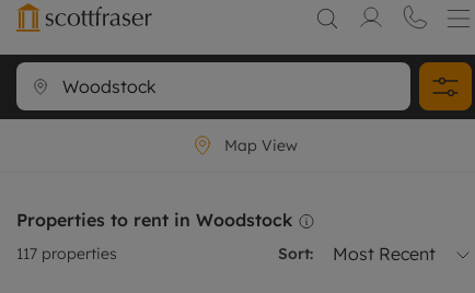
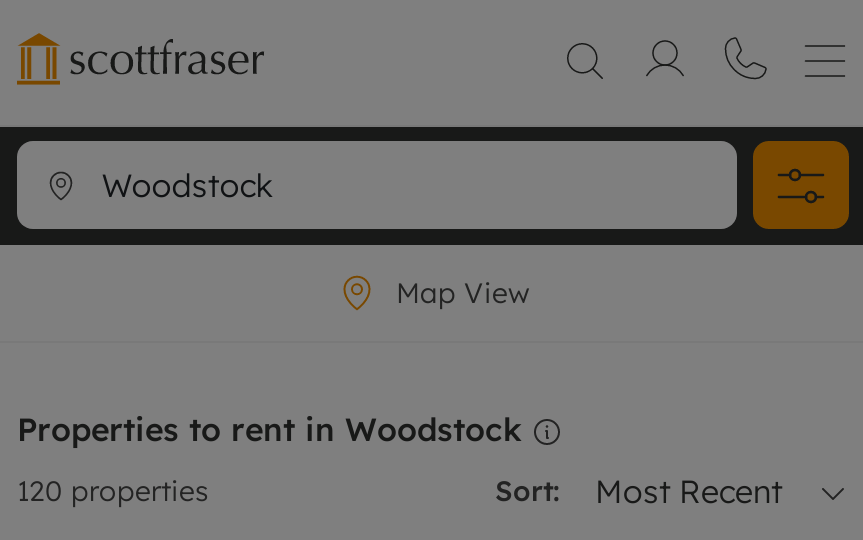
- 117 properties
+ 120 properties
